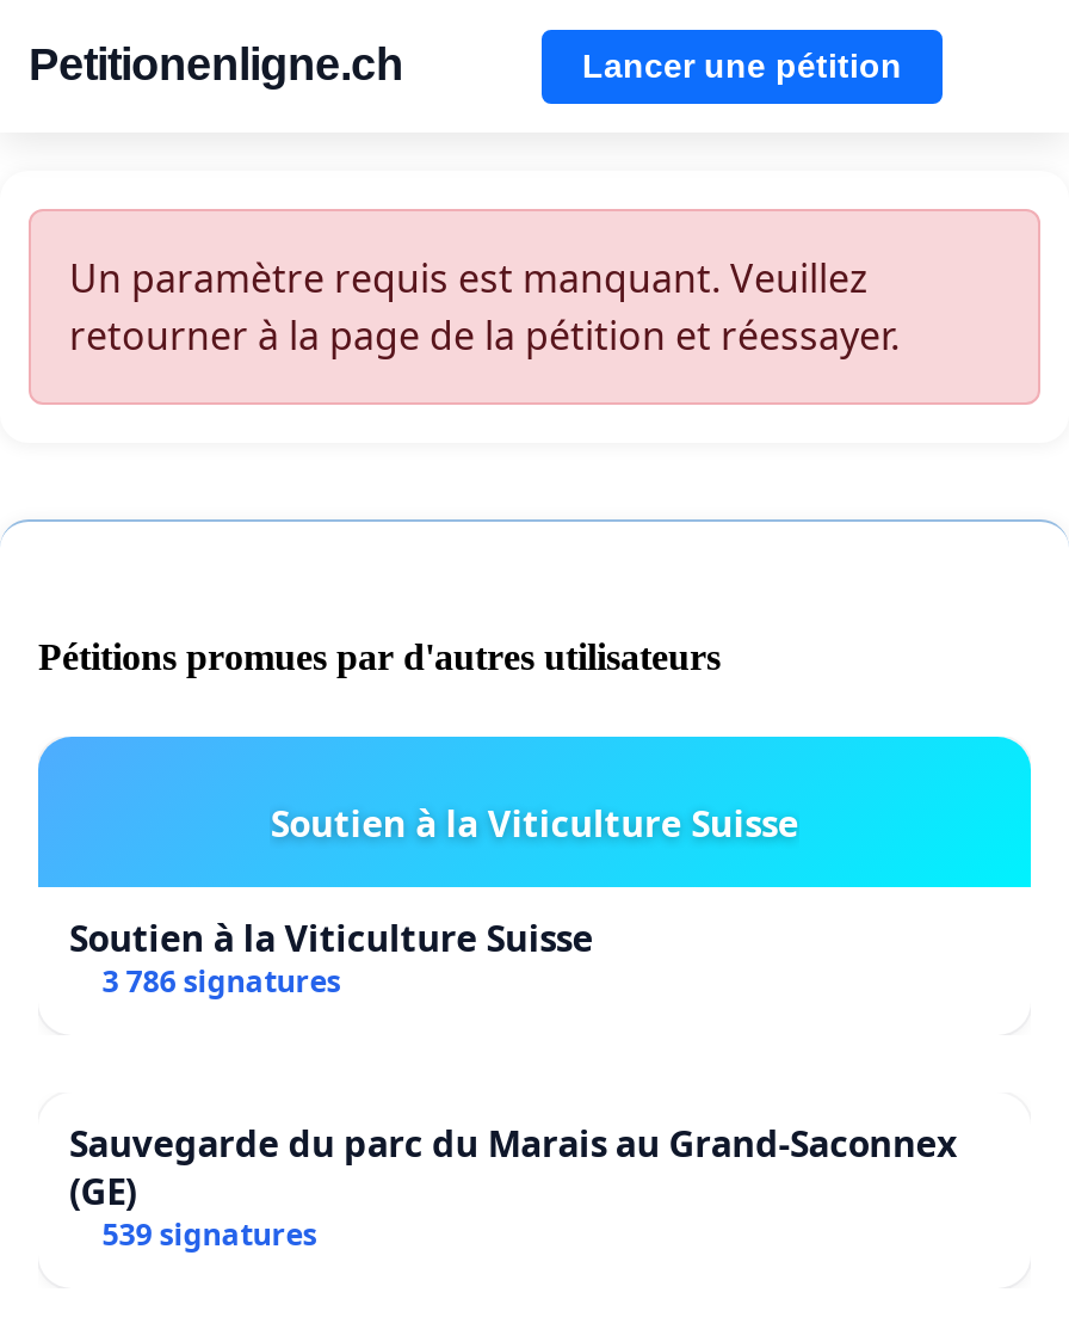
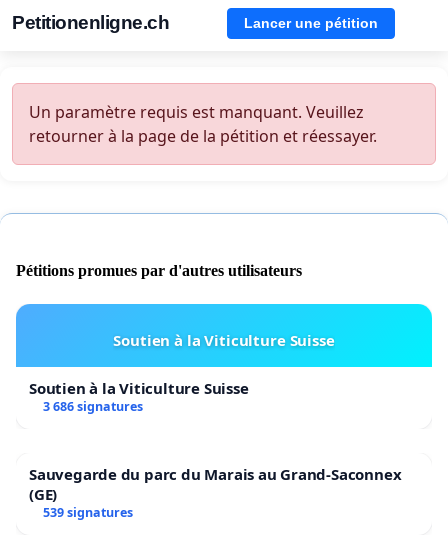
- 3 786 signatures
+ 3 686 signatures
